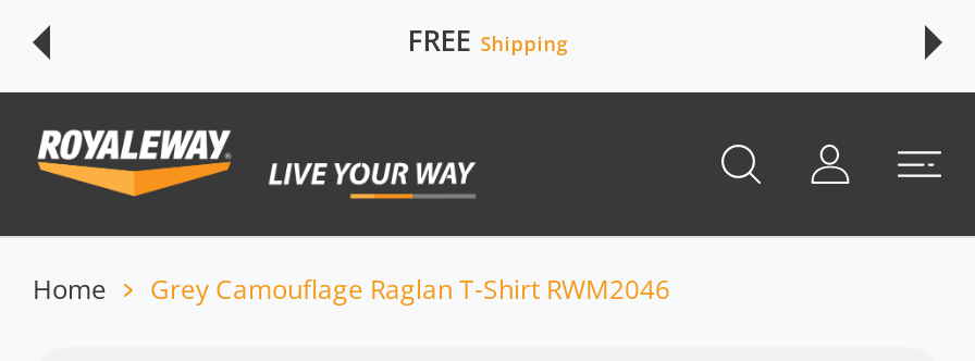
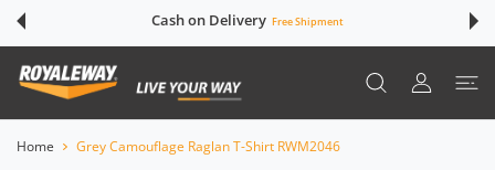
- FREE Shipping
+ Cash on Delivery Free Shipment
